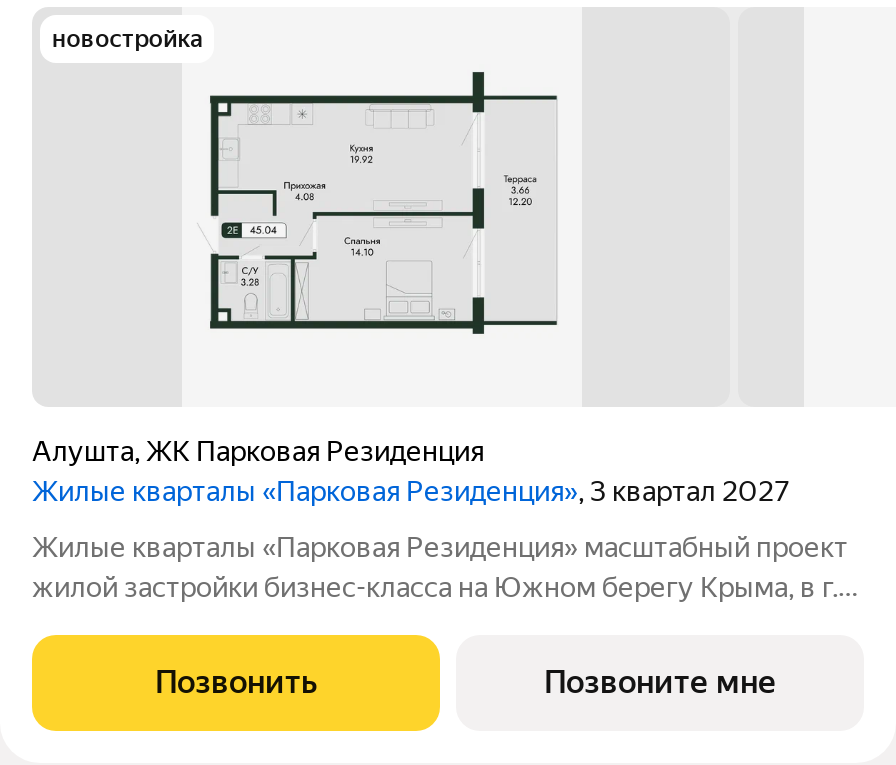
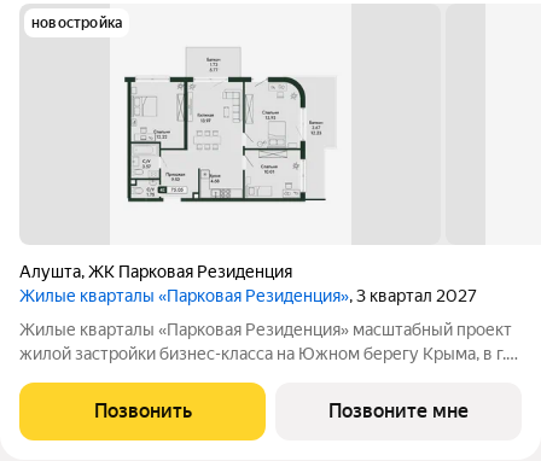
- [image]
+ [image]
